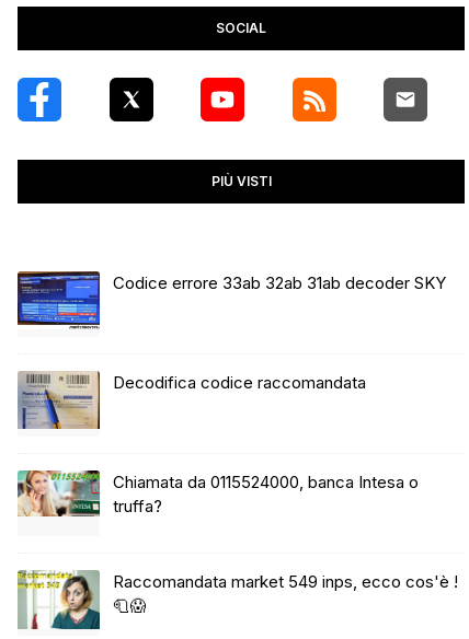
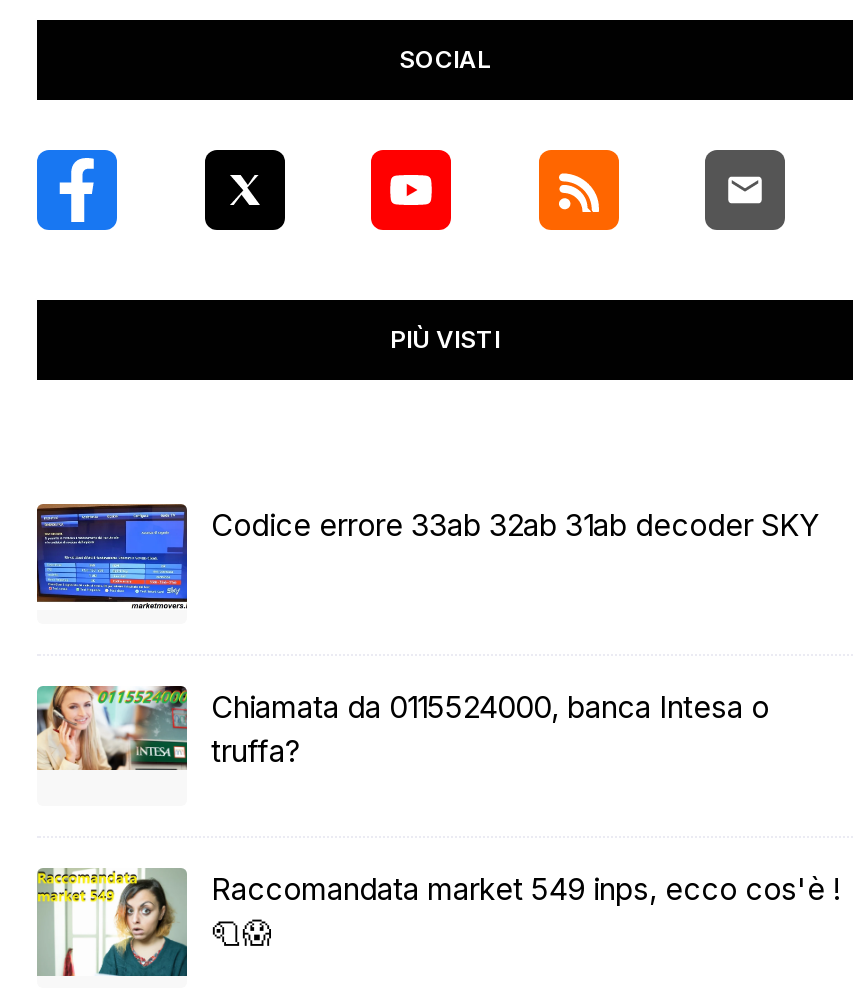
- [image]
- Decodifica codice raccomandata
